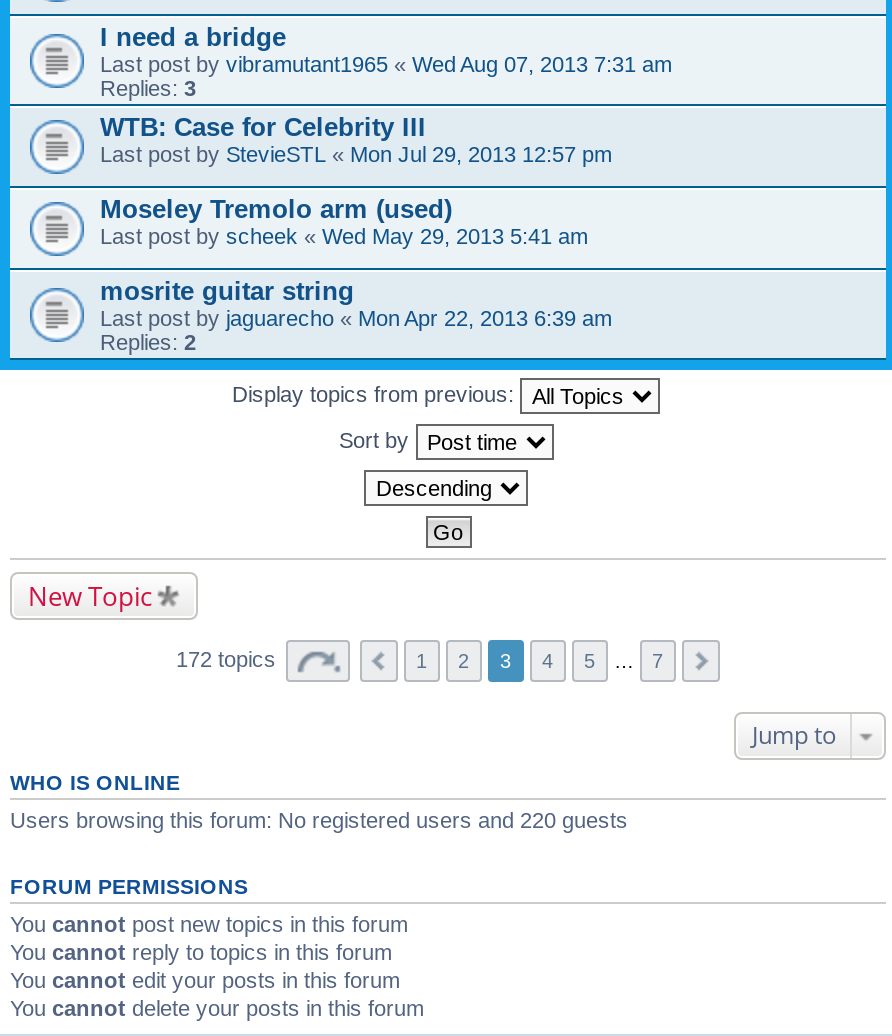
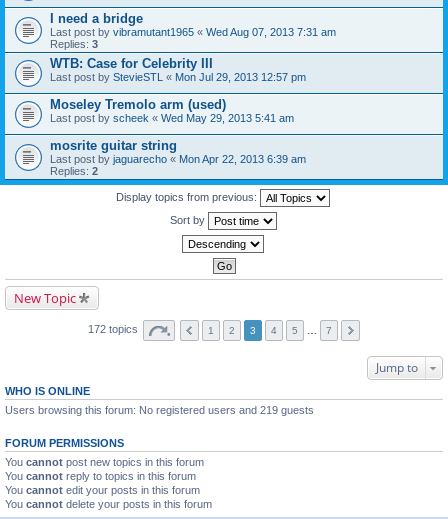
- Users browsing this forum: No registered users and 220 guests
+ Users browsing this forum: No registered users and 219 guests
